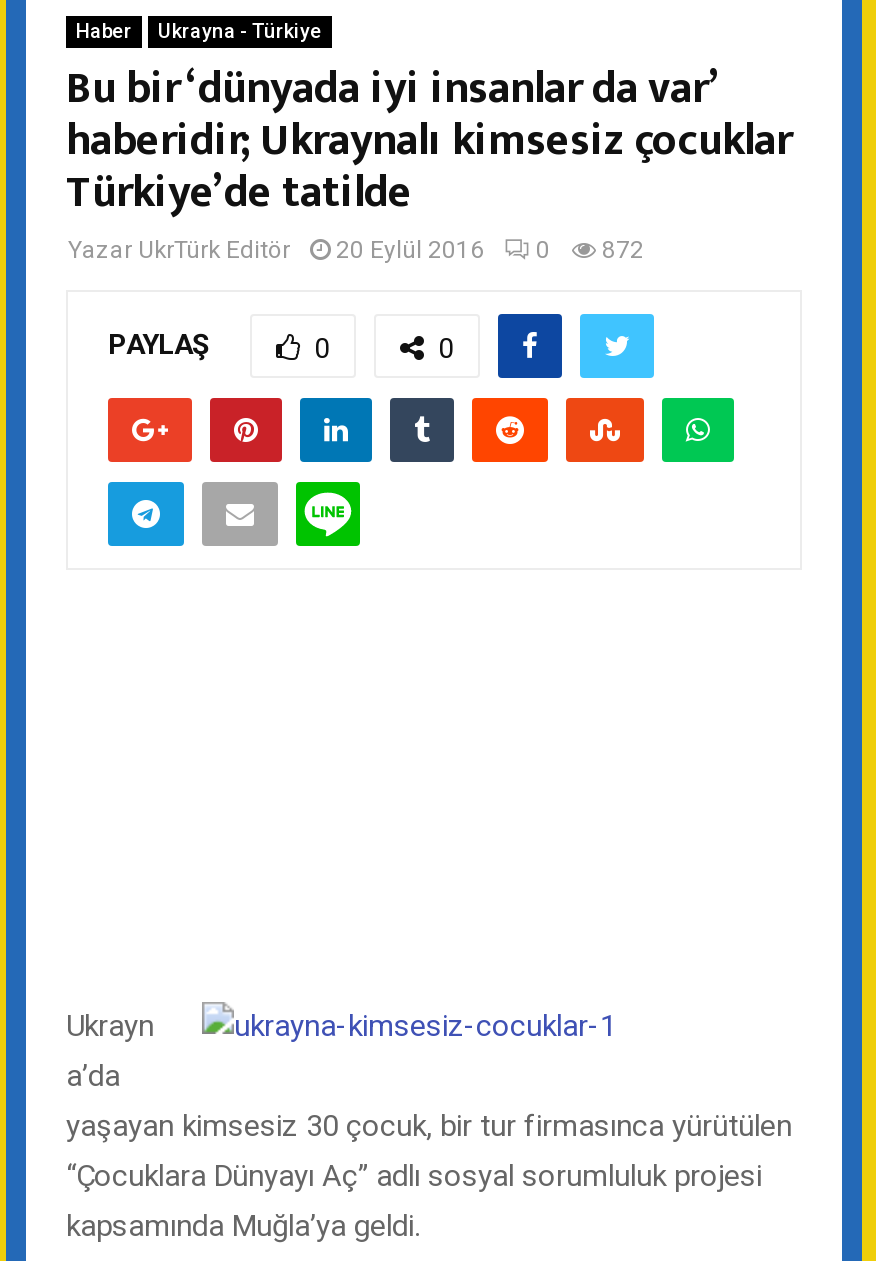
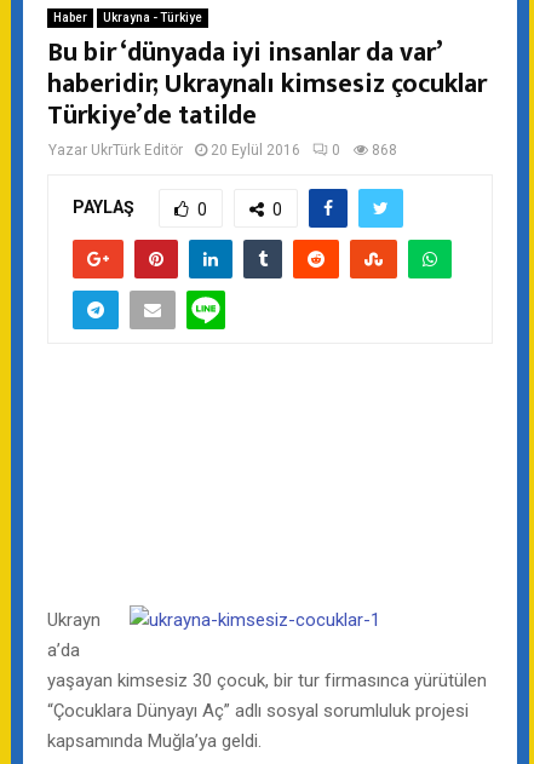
- Yazar UkrTürk Editör 20 Eylül 2016 0 872
+ Yazar UkrTürk Editör 20 Eylül 2016 0 868
